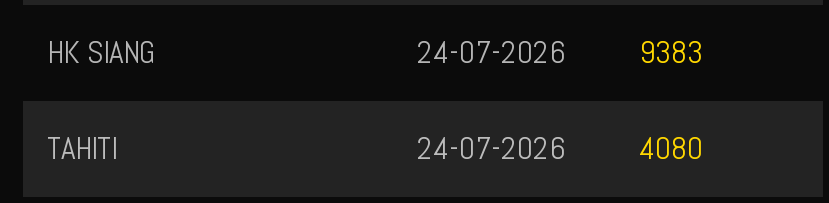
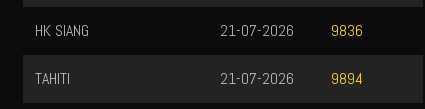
- 24-07-2026
+ 21-07-2026

- 9383
+ 9836

- 24-07-2026
+ 21-07-2026

- 4080
+ 9894
